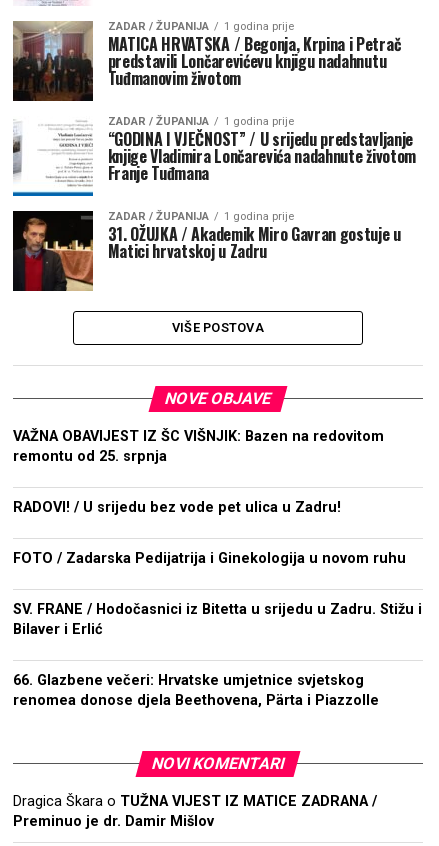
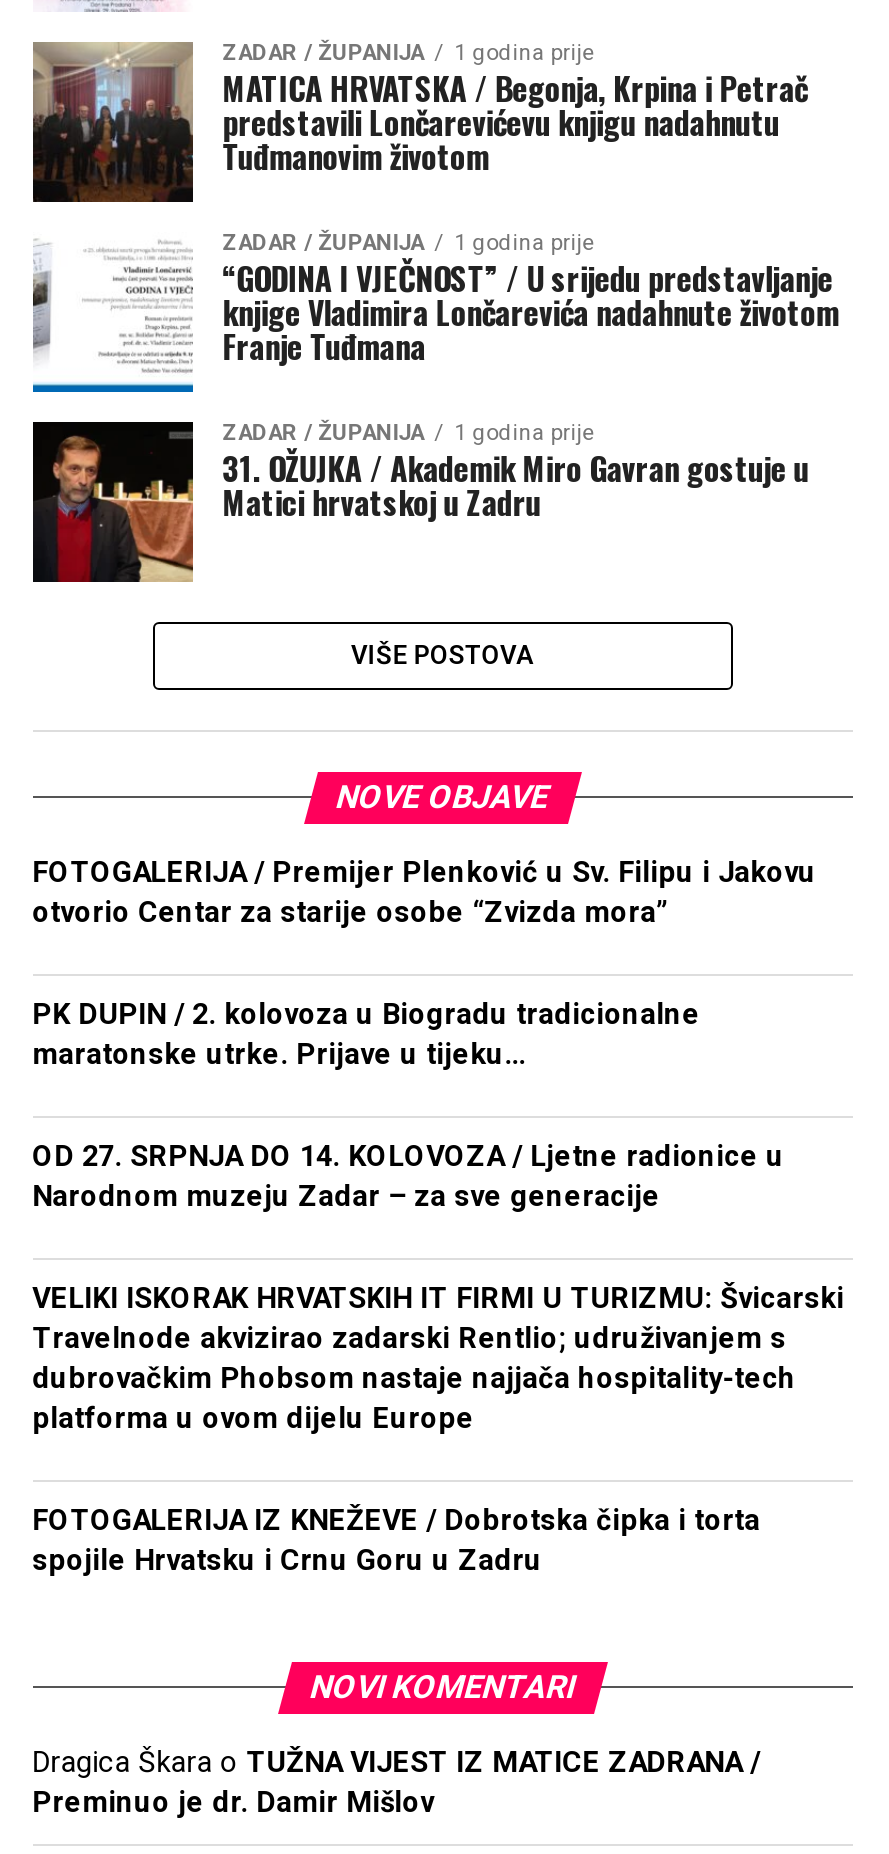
- VAŽNA OBAVIJEST IZ ŠC VIŠNJIK: Bazen na redovitom
- remontu od 25. srpnja
+ FOTOGALERIJA / Premijer Plenković u Sv. Filipu i Jakovu
+ otvorio Centar za starije osobe “Zvizda mora”

- RADOVI! / U srijedu bez vode pet ulica u Zadru!
+ PK DUPIN / 2. kolovoza u Biogradu tradicionalne
+ maratonske utrke. Prijave u tijeku…

- FOTO / Zadarska Pedijatrija i Ginekologija u novom ruhu
+ OD 27. SRPNJA DO 14. KOLOVOZA / Ljetne radionice u
+ Narodnom muzeju Zadar – za sve generacije

- SV. FRANE / Hodočasnici iz Bitetta u srijedu u Zadru. Stižu i
- Bilaver i Erlić
+ VELIKI ISKORAK HRVATSKIH IT FIRMI U TURIZMU: Švicarski
+ Travelnode akvizirao zadarski Rentlio; udruživanjem s
+ dubrovačkim Phobsom nastaje najjača hospitality-tech
+ platforma u ovom dijelu Europe

- 66. Glazbene večeri: Hrvatske umjetnice svjetskog
- renomea donose djela Beethovena, Pärta i Piazzolle
+ FOTOGALERIJA IZ KNEŽEVE / Dobrotska čipka i torta
+ spojile Hrvatsku i Crnu Goru u Zadru
